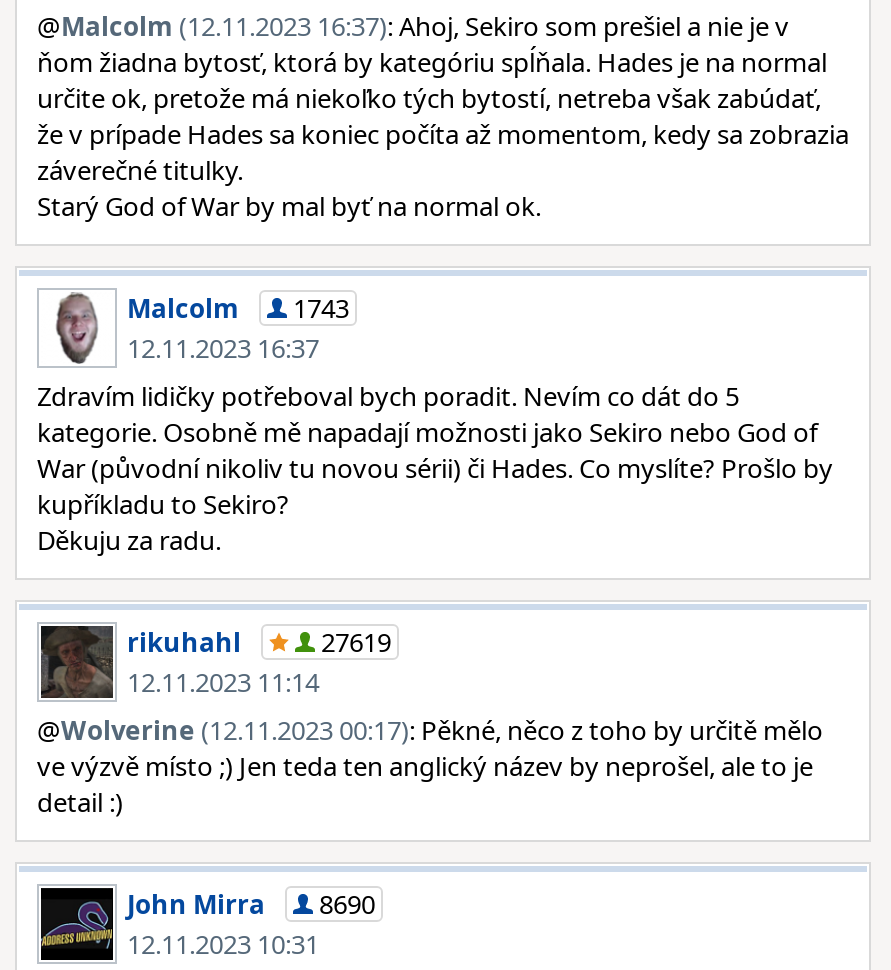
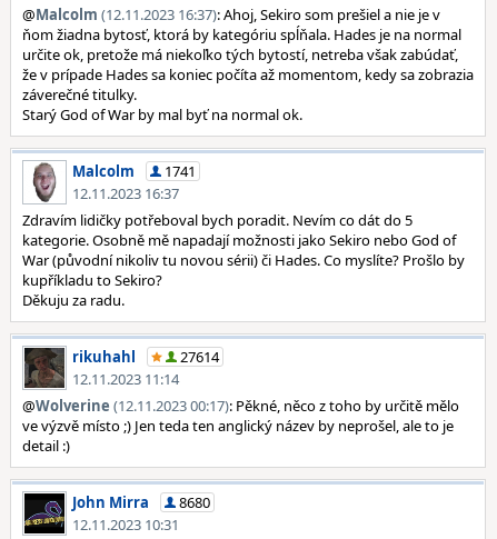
- Malcolm 1743
+ Malcolm 1741

- 27619
+ 27614

- John Mirra 8690
+ John Mirra 8680
